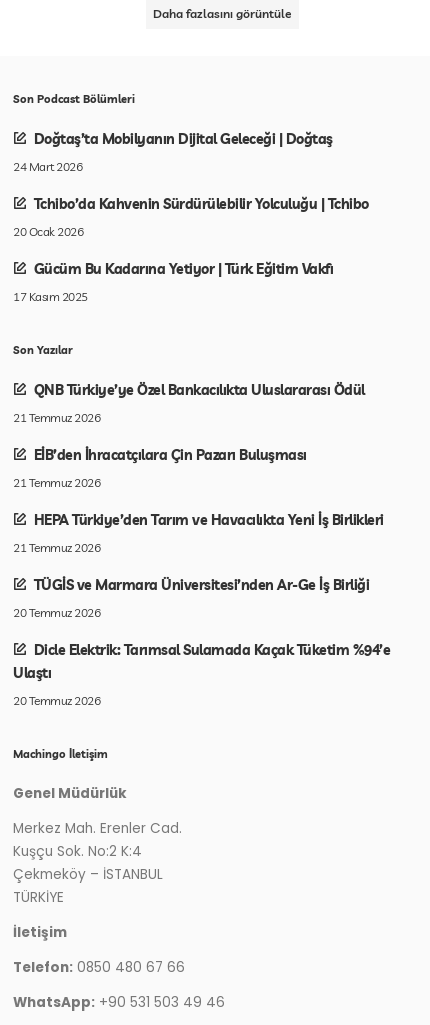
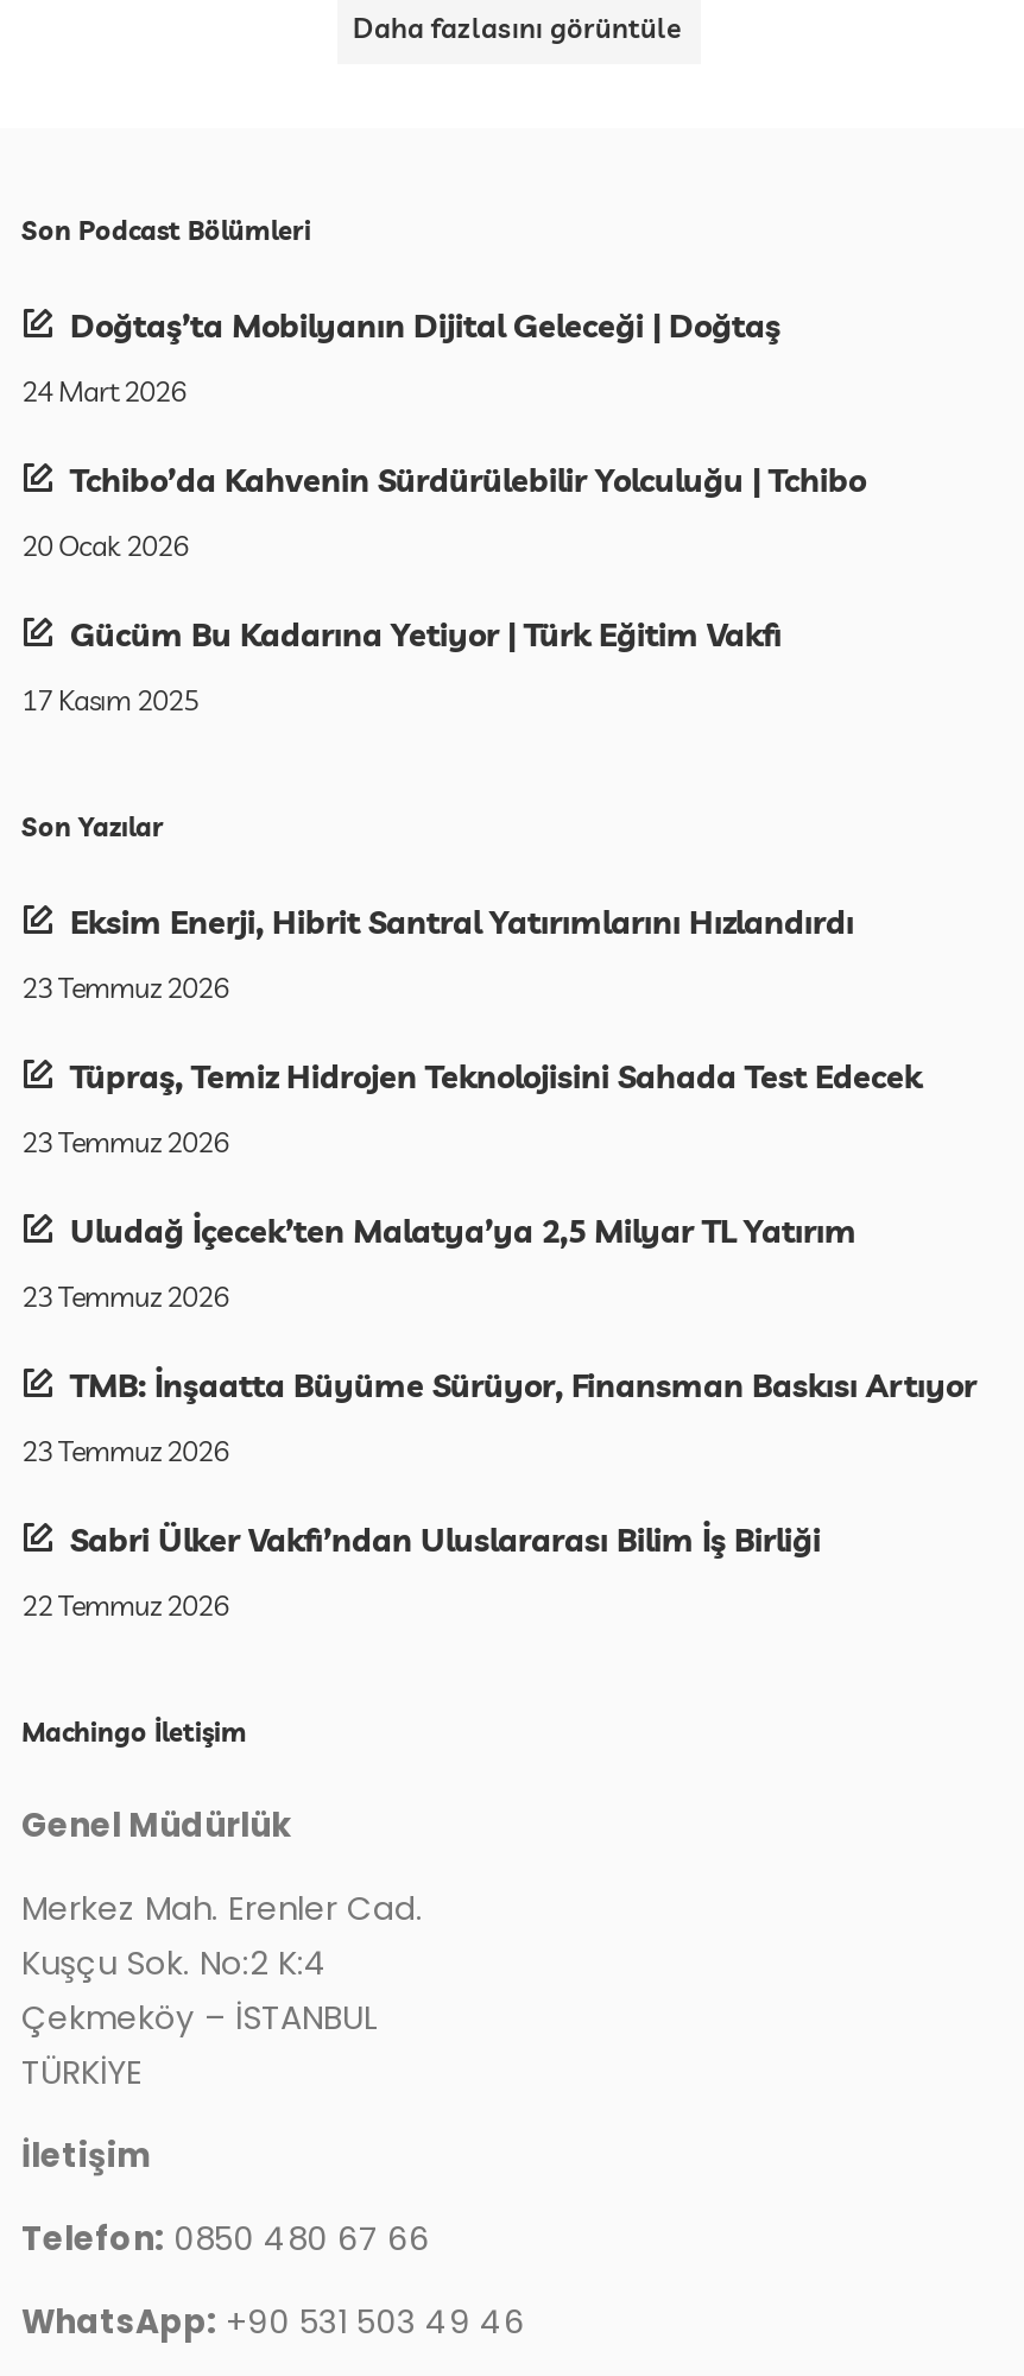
- QNB Türkiye’ye Özel Bankacılıkta Uluslararası Ödül
+ Eksim Enerji, Hibrit Santral Yatırımlarını Hızlandırdı

- 21 Temmuz 2026
+ 23 Temmuz 2026

- EİB’den İhracatçılara Çin Pazarı Buluşması
+ Tüpraş, Temiz Hidrojen Teknolojisini Sahada Test Edecek

- 21 Temmuz 2026
+ 23 Temmuz 2026

- HEPA Türkiye’den Tarım ve Havacılıkta Yeni İş Birlikleri
+ Uludağ İçecek’ten Malatya’ya 2,5 Milyar TL Yatırım

- 21 Temmuz 2026
+ 23 Temmuz 2026

- TÜGİS ve Marmara Üniversitesi’nden Ar-Ge İş Birliği
+ TMB: İnşaatta Büyüme Sürüyor, Finansman Baskısı Artıyor

- 20 Temmuz 2026
+ 23 Temmuz 2026

- Dicle Elektrik: Tarımsal Sulamada Kaçak Tüketim %94’e
- Ulaştı
+ Sabri Ülker Vakfı’ndan Uluslararası Bilim İş Birliği

- 20 Temmuz 2026
+ 22 Temmuz 2026
